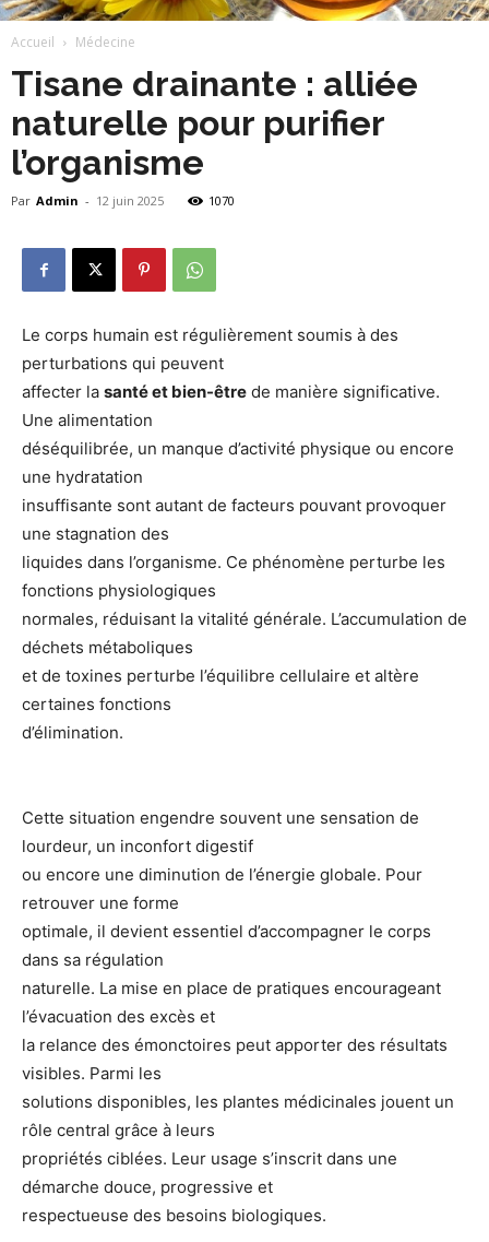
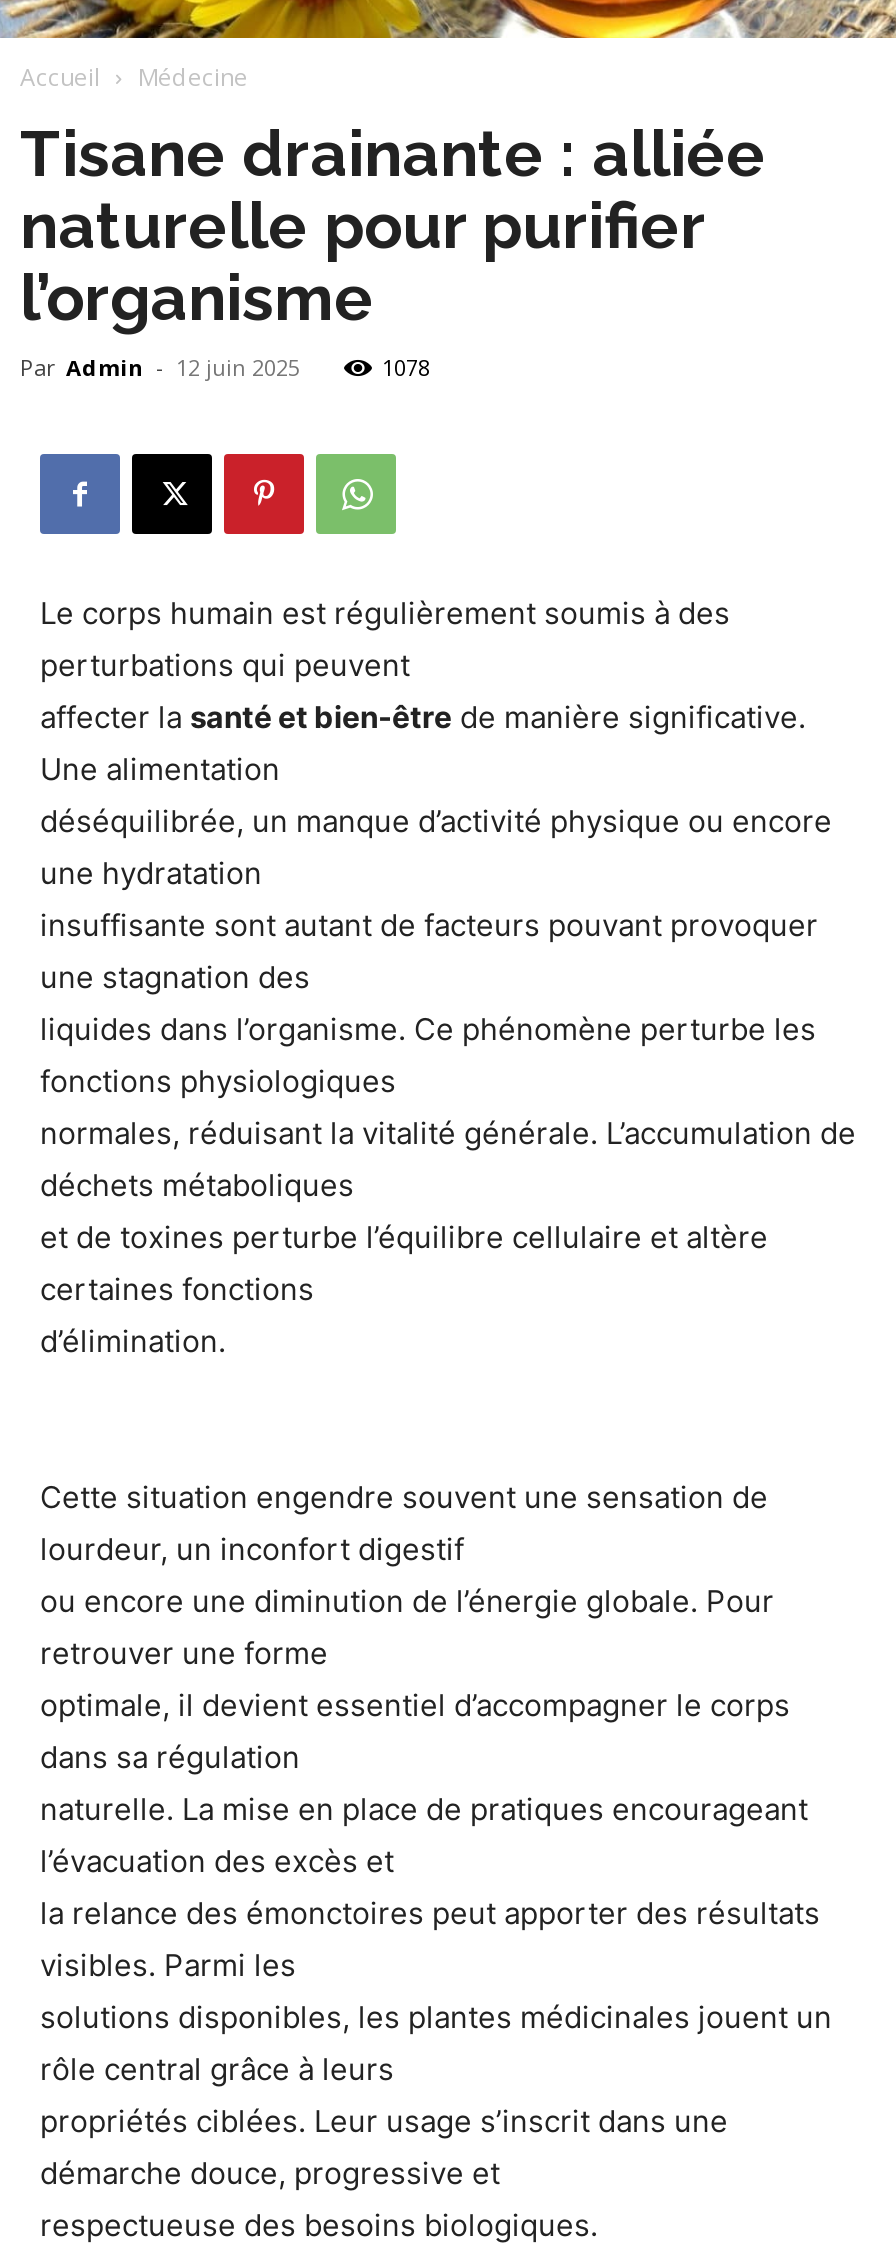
- 1070
+ 1078
